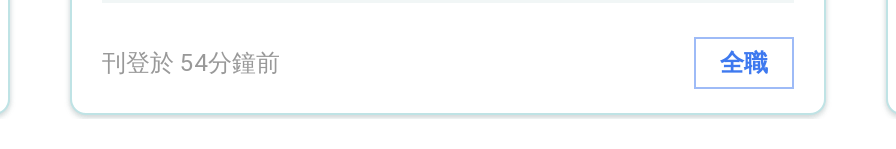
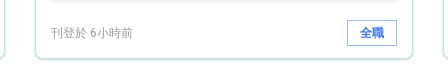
- 刊登於 54分鐘前
+ 刊登於 6小時前
